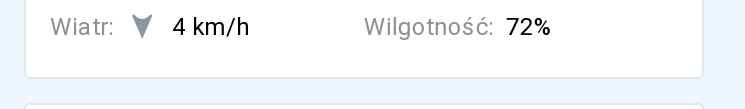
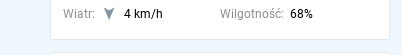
- Wilgotność: 72%
+ Wilgotność: 68%
